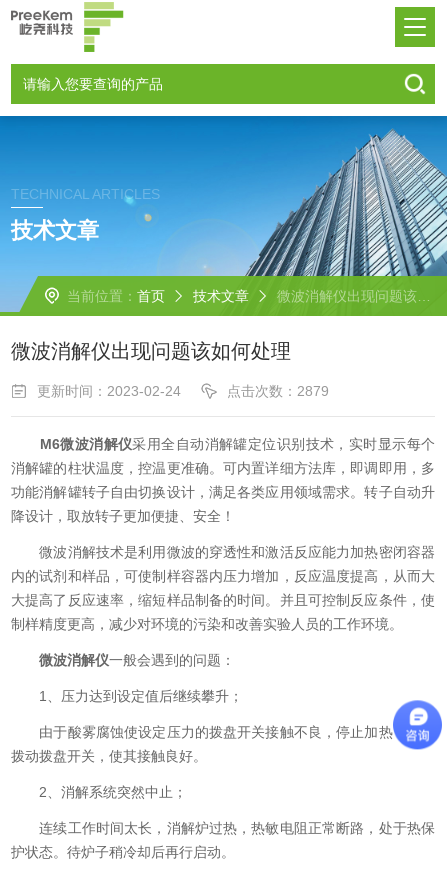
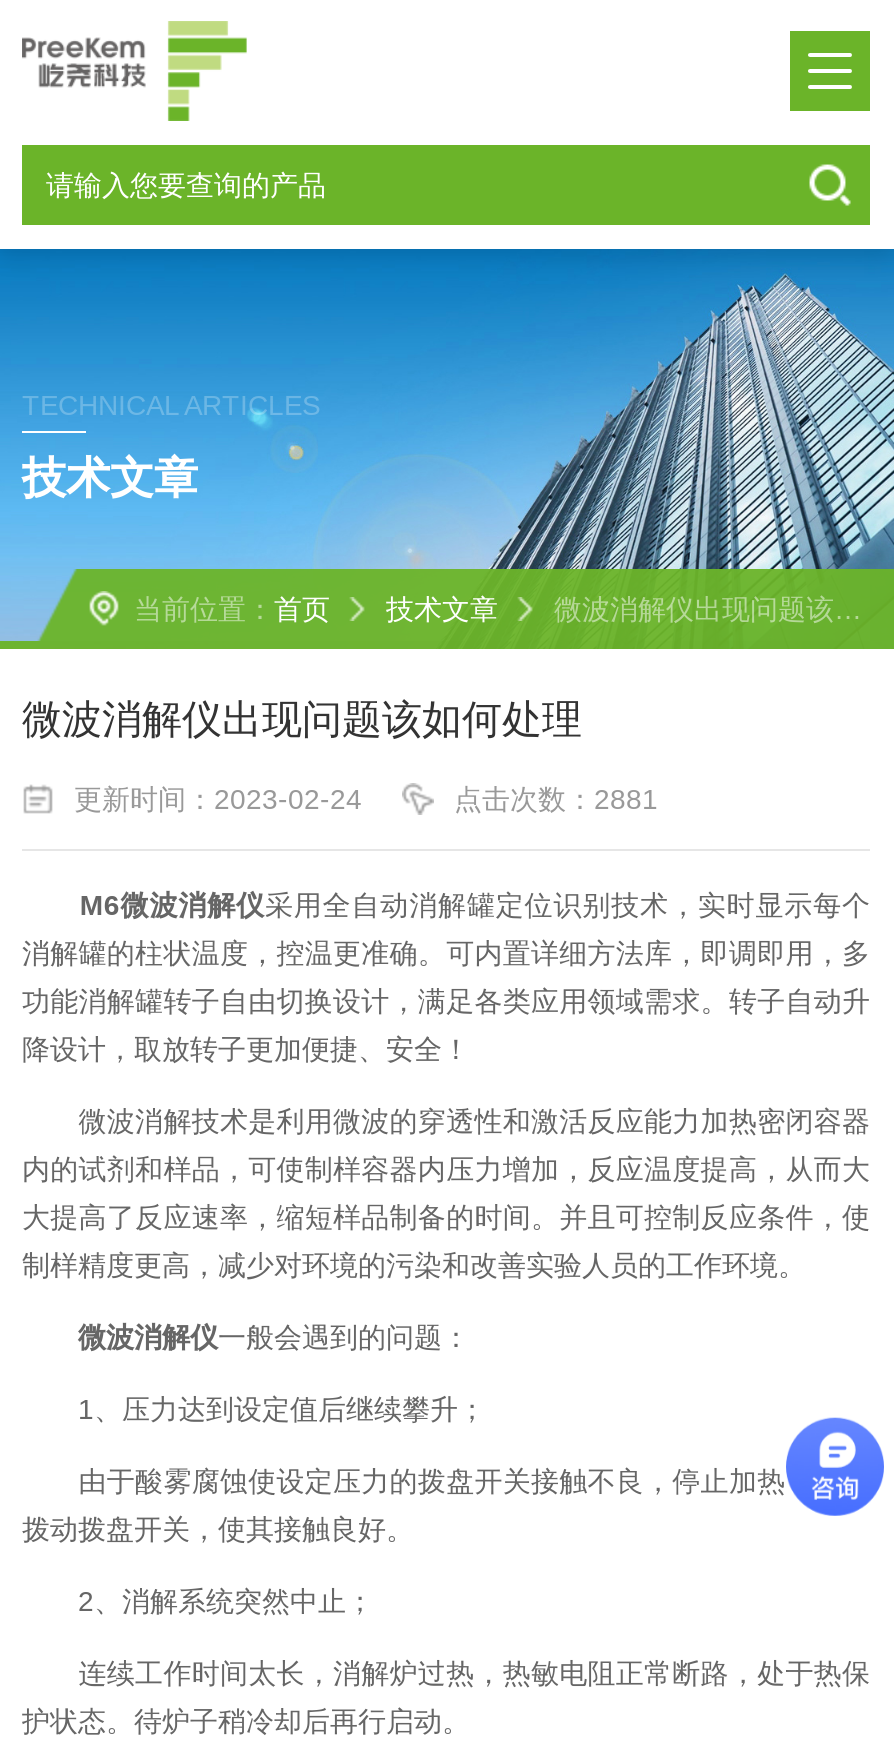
- 点击次数：2879
+ 点击次数：2881
